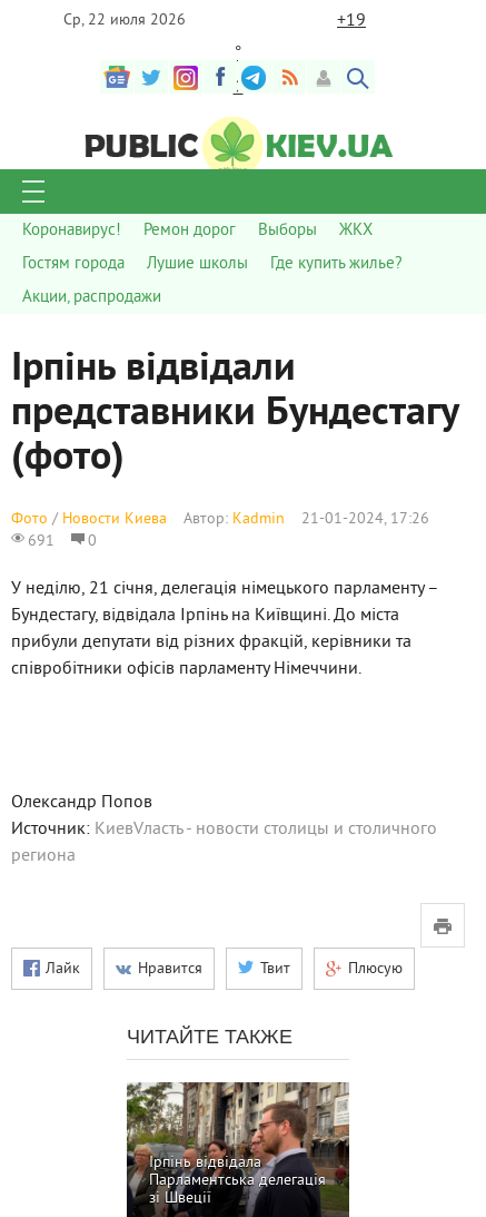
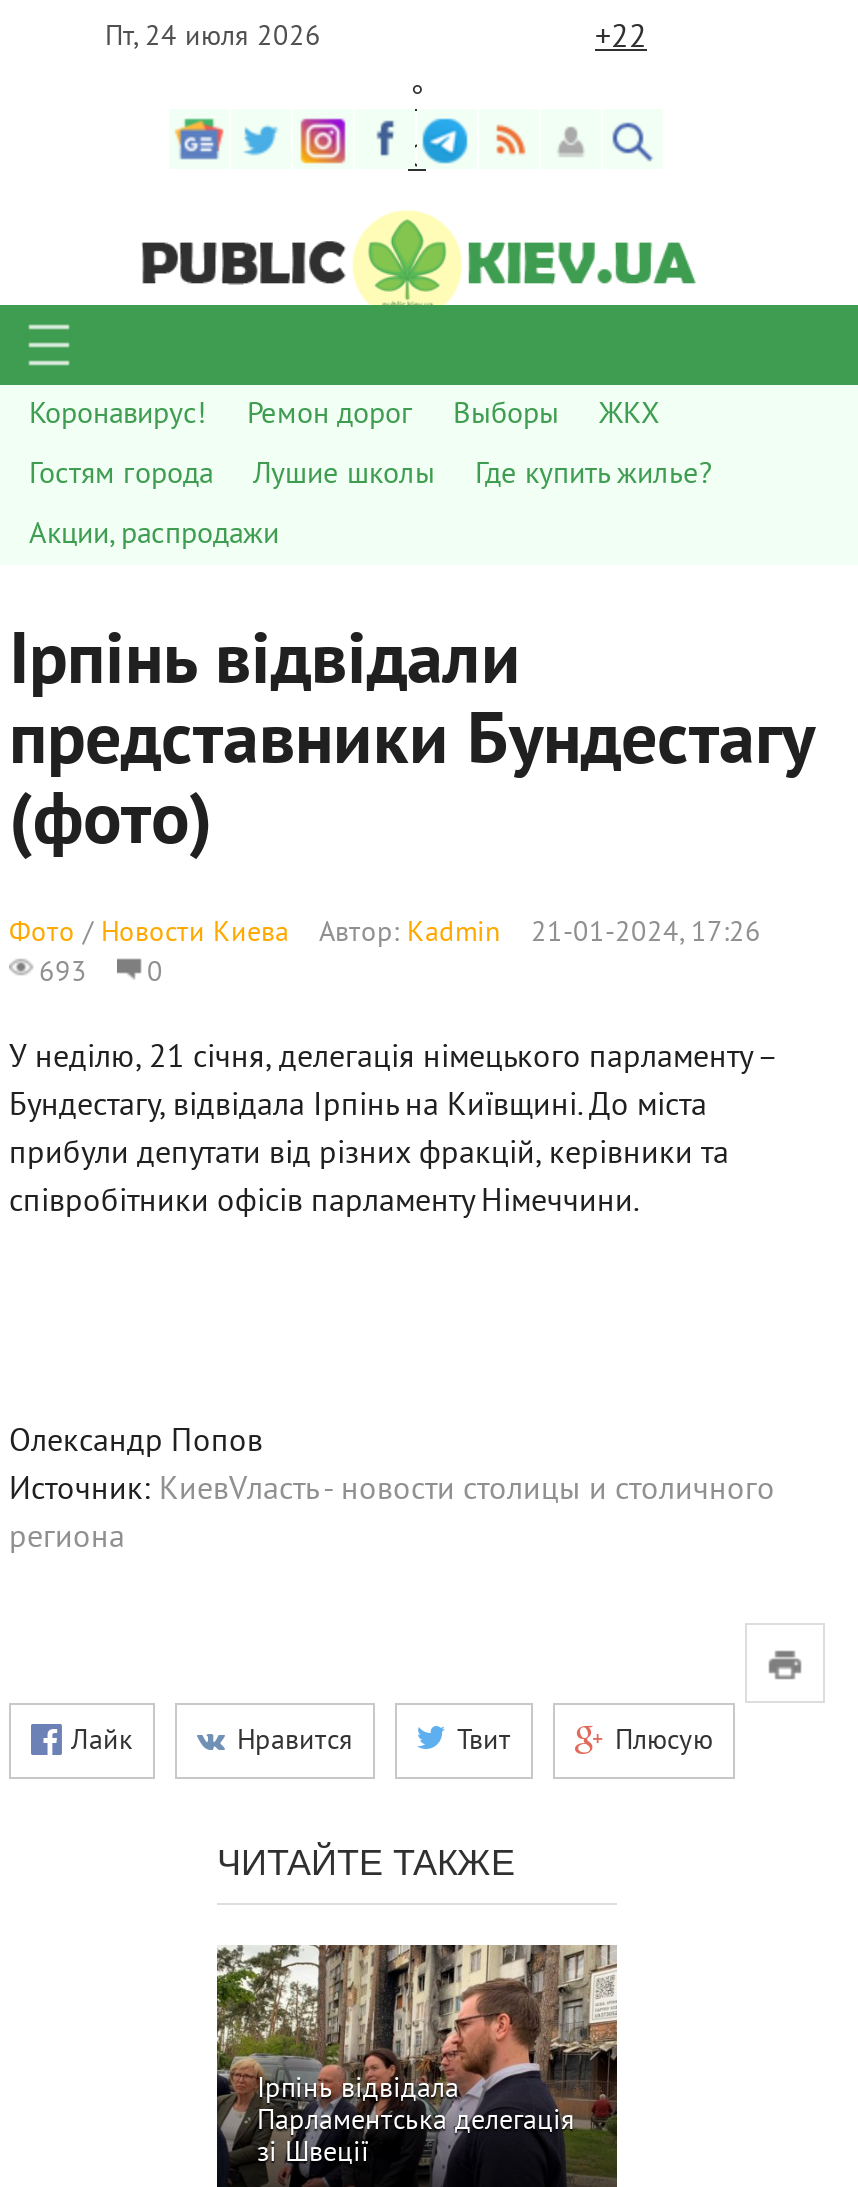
- Ср, 22 июля 2026
+ Пт, 24 июля 2026

- +19
+ +22

- 691 0
+ 693 0
